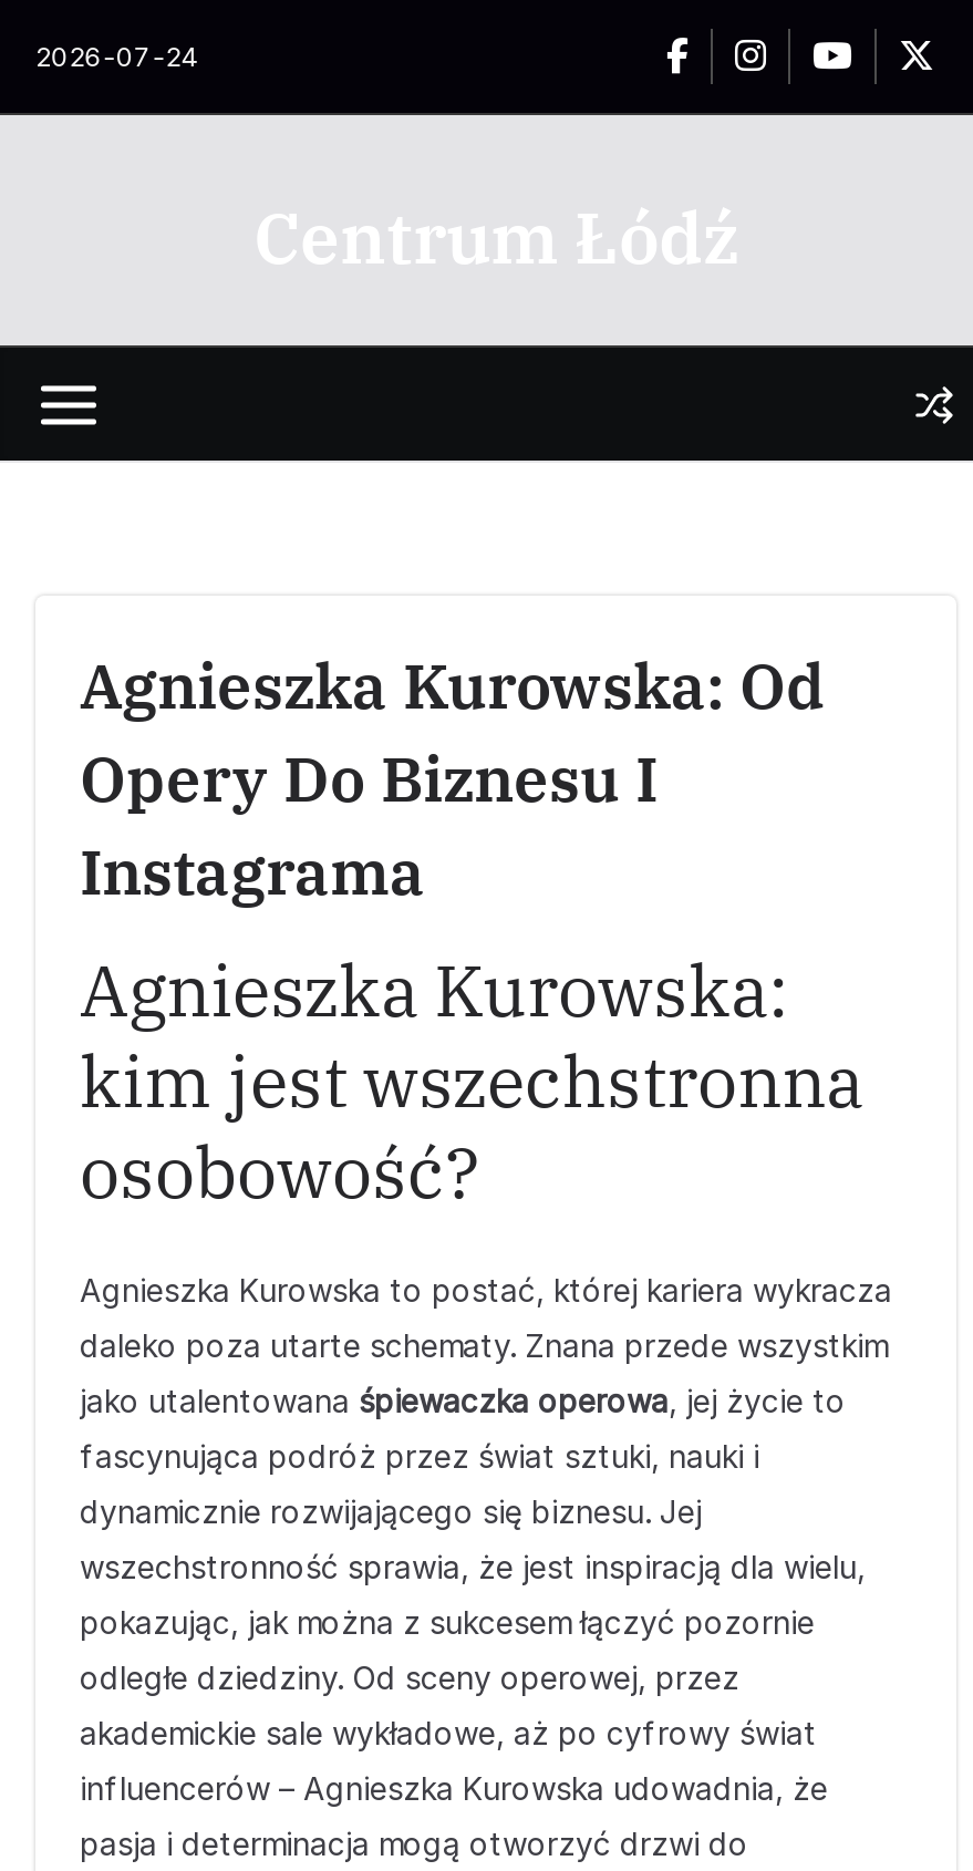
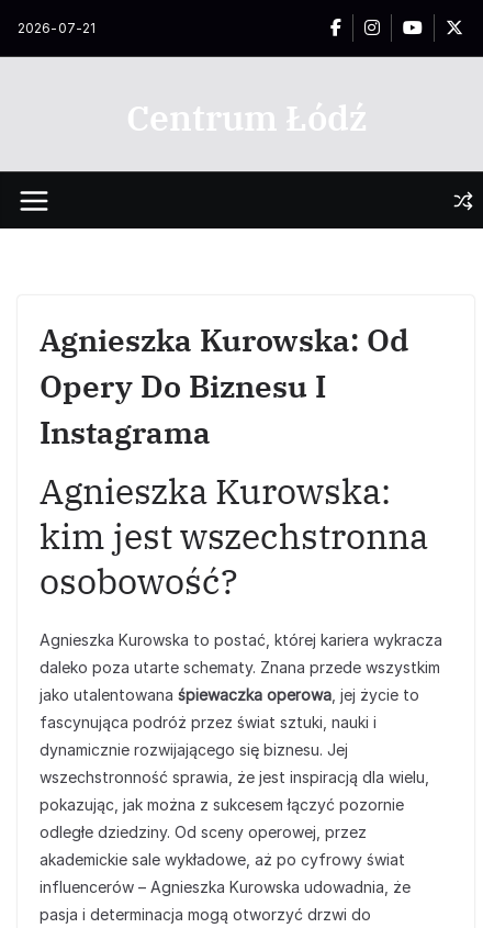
- 2026-07-24
+ 2026-07-21
